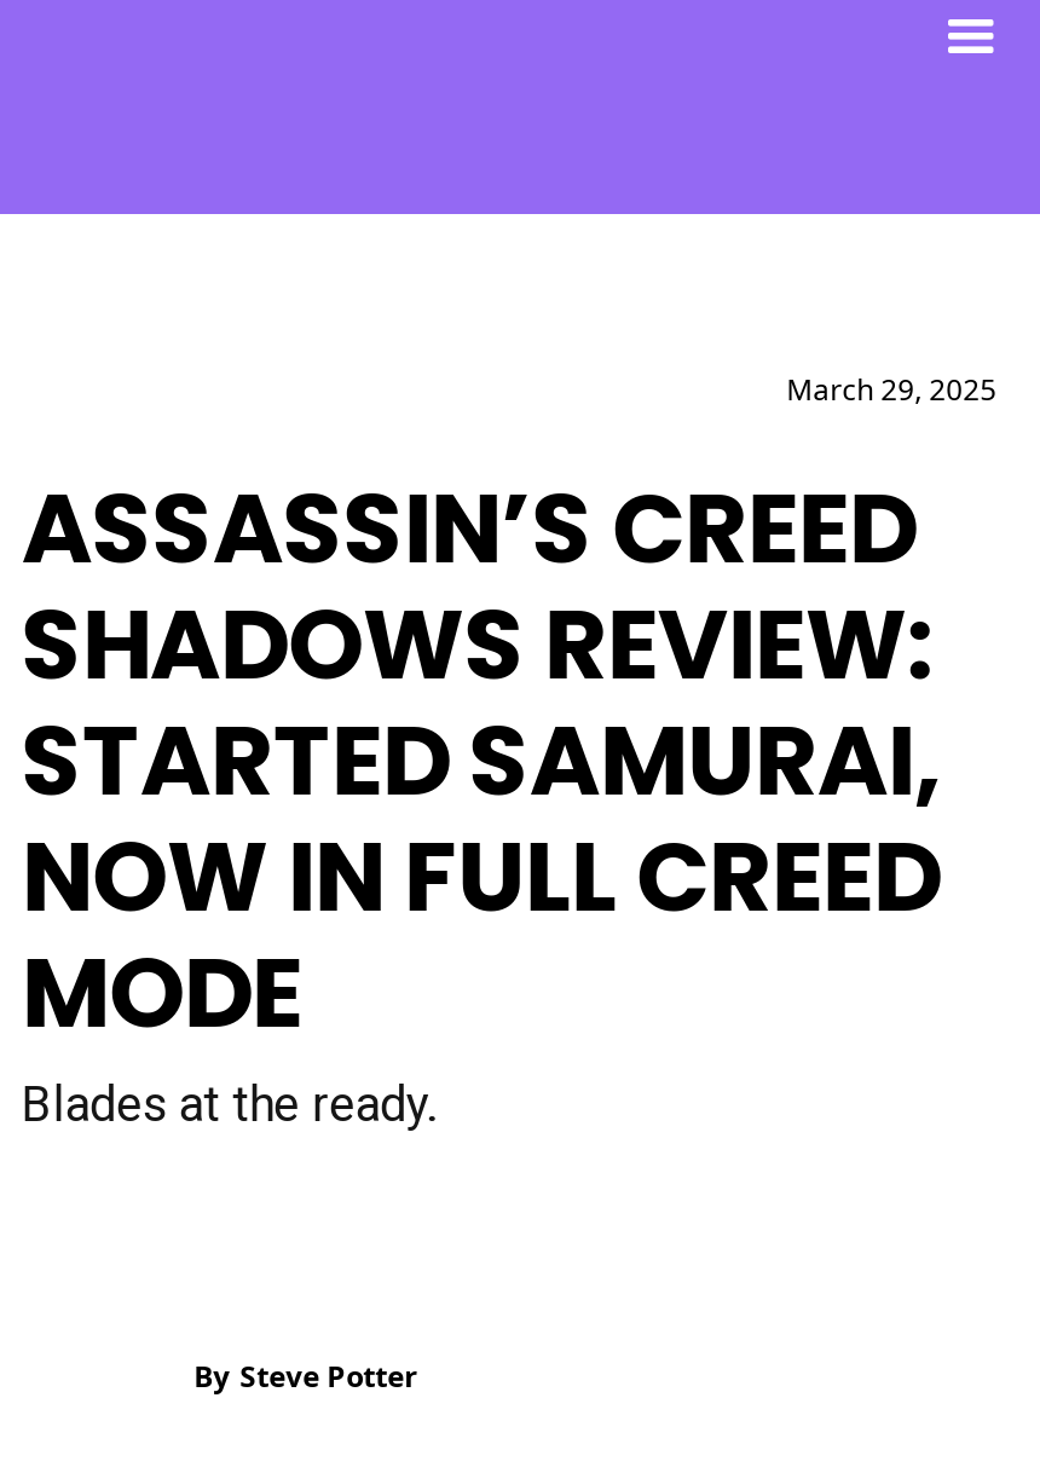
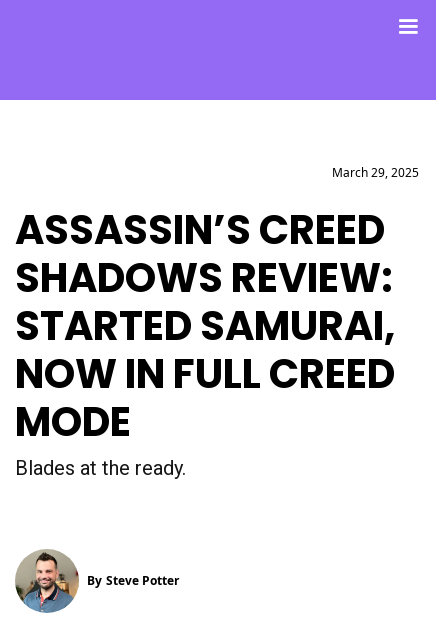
+ [image]
